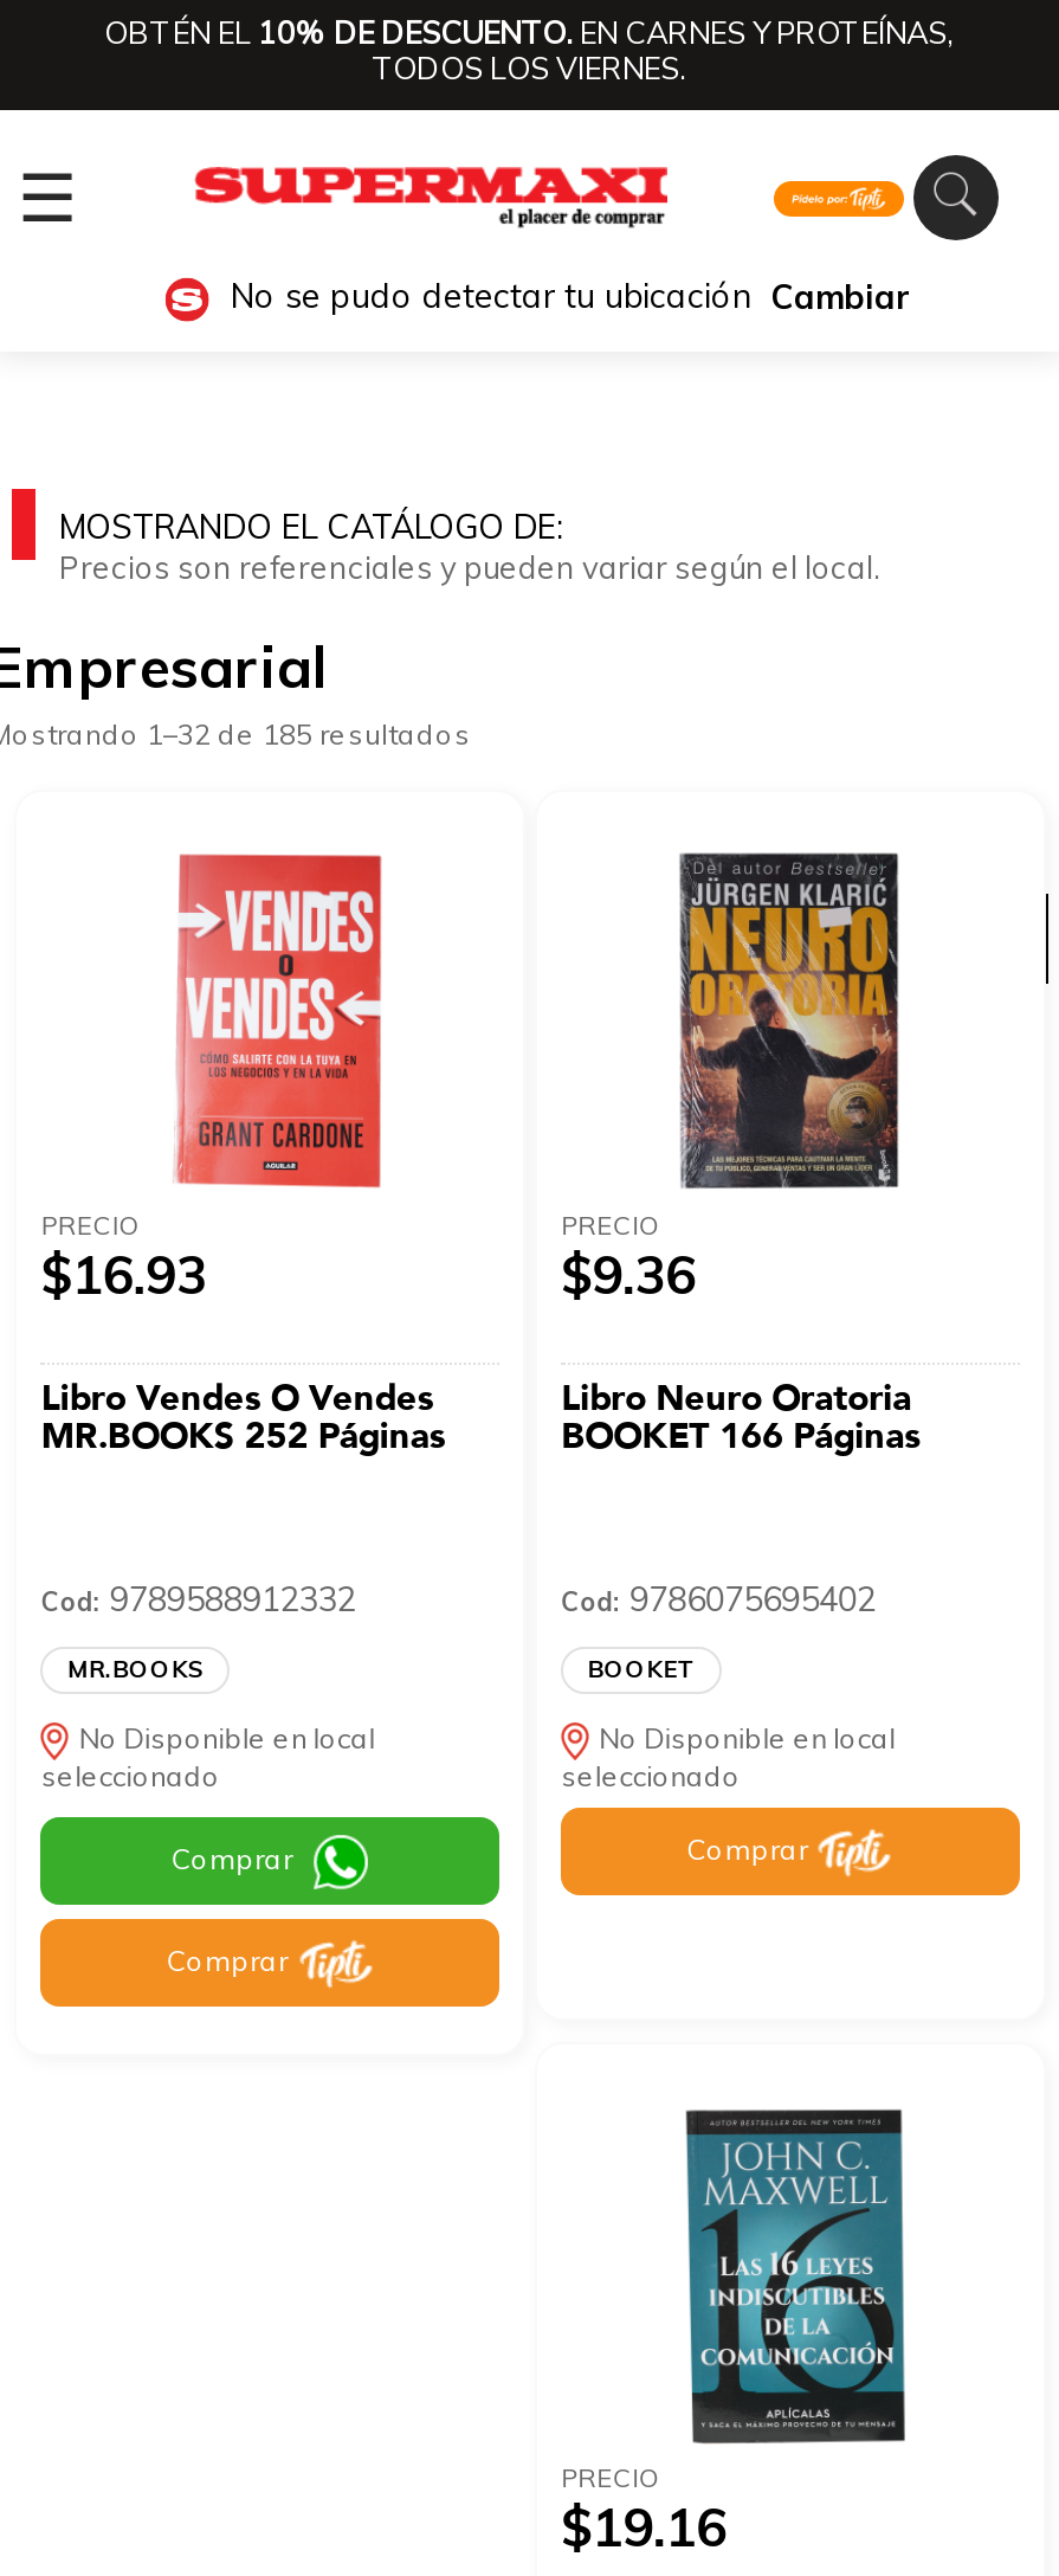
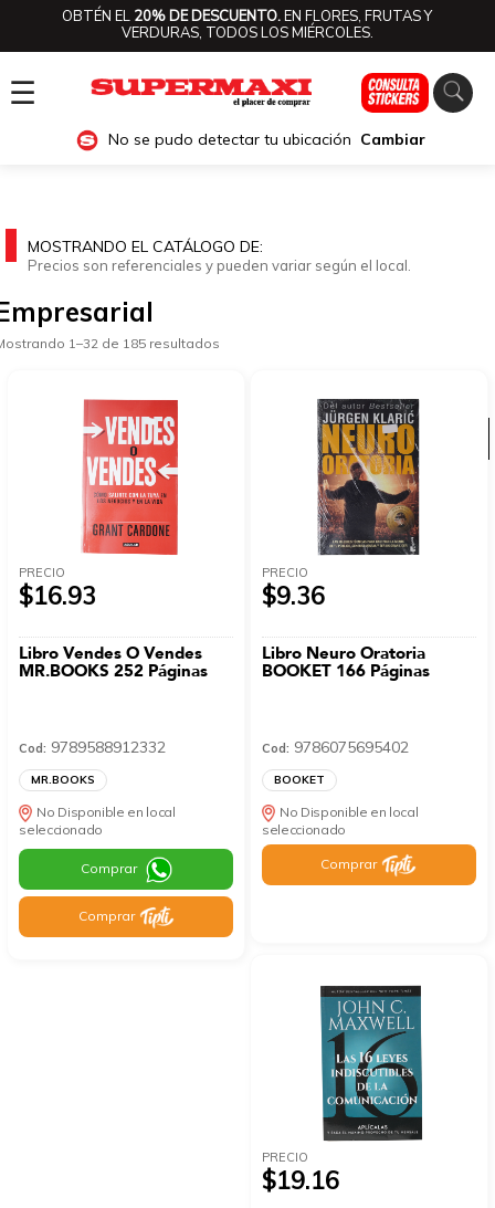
- OBTÉN EL 10% DE DESCUENTO. EN CARNES Y PROTEÍNAS,
- TODOS LOS VIERNES.
+ OBTÉN EL 20% DE DESCUENTO. EN FLORES, FRUTAS Y
+ VERDURAS, TODOS LOS MIÉRCOLES.

- [image]
+ [image]
